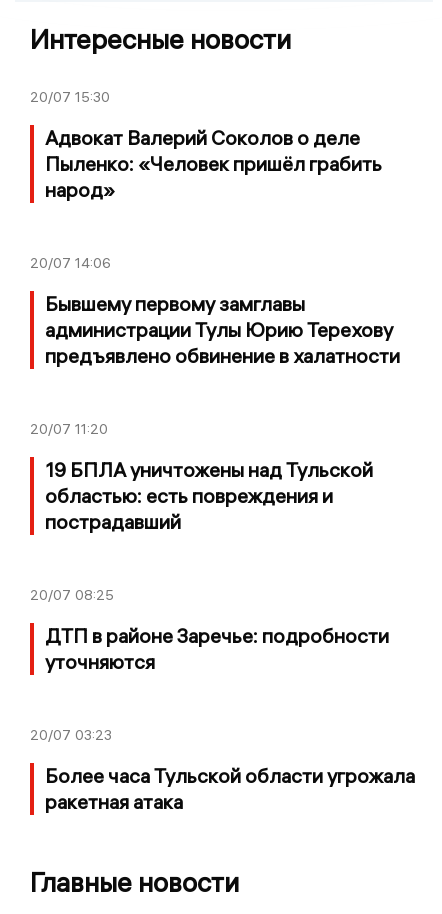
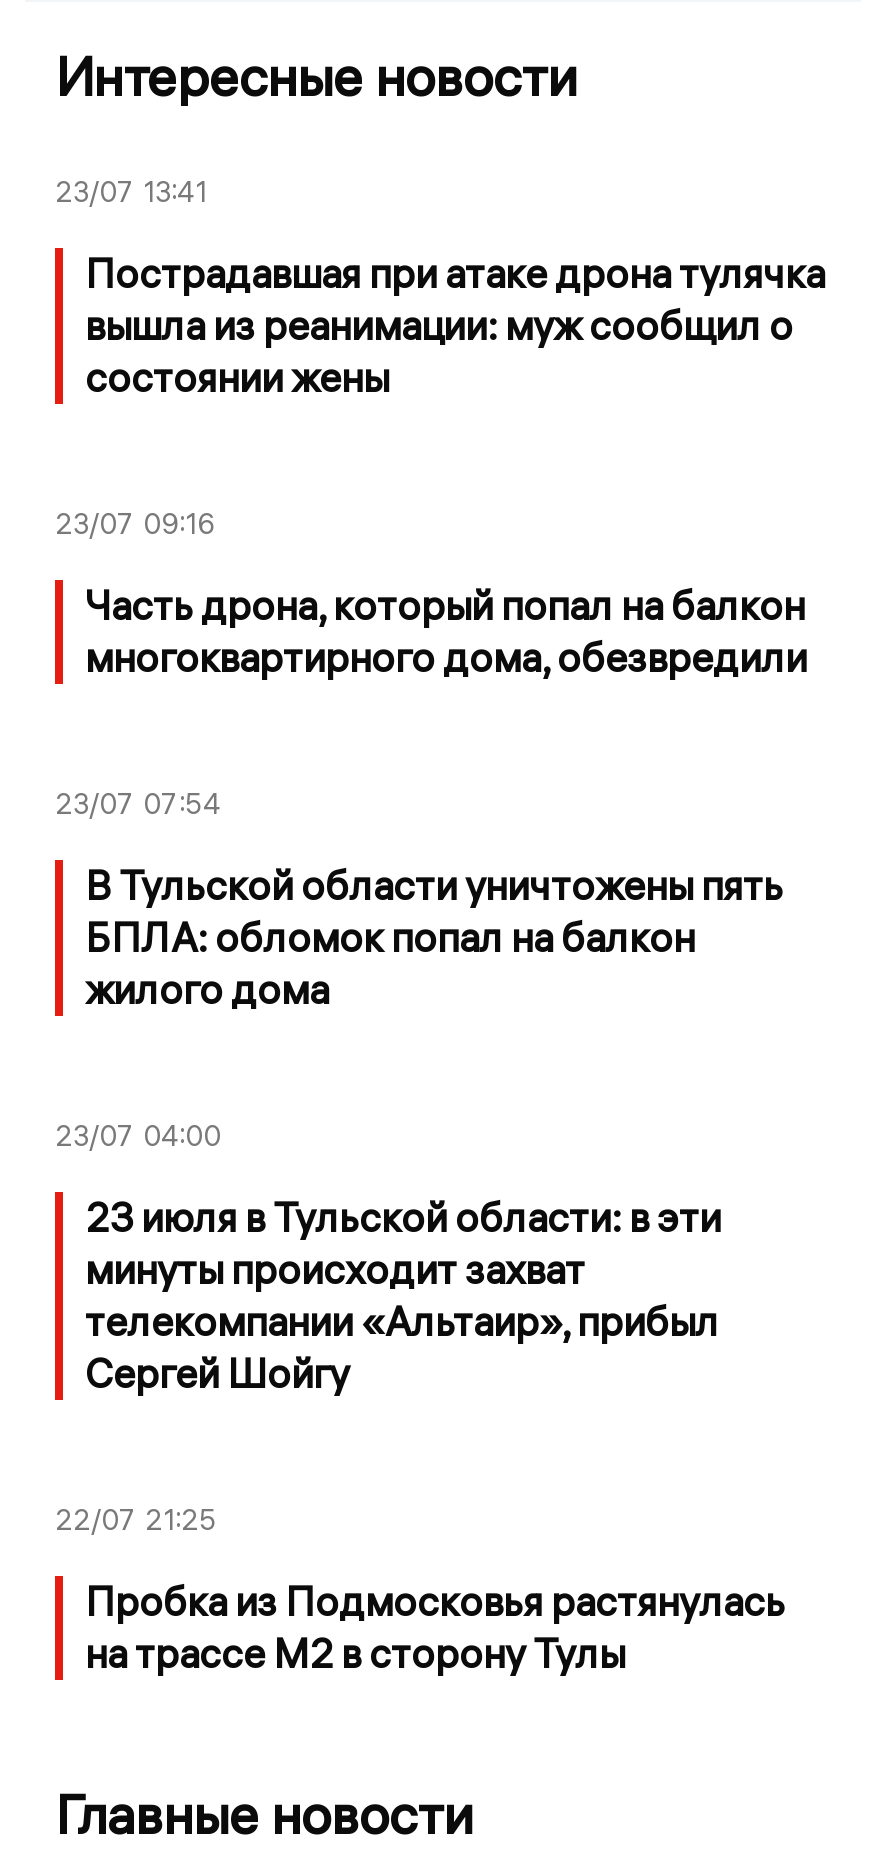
- 20/07 15:30
+ 23/07 13:41

- Адвокат Валерий Соколов о деле
- Пыленко: «Человек пришёл грабить
- народ»
+ Пострадавшая при атаке дрона тулячка
+ вышла из реанимации: муж сообщил о
+ состоянии жены

- 20/07 14:06
+ 23/07 09:16

- Бывшему первому замглавы
- администрации Тулы Юрию Терехову
- предъявлено обвинение в халатности
+ Часть дрона, который попал на балкон
+ многоквартирного дома, обезвредили

- 20/07 11:20
+ 23/07 07:54

- 19 БПЛА уничтожены над Тульской
- областью: есть повреждения и
- пострадавший
+ В Тульской области уничтожены пять
+ БПЛА: обломок попал на балкон
+ жилого дома

- 20/07 08:25
+ 23/07 04:00

- ДТП в районе Заречье: подробности
- уточняются
+ 23 июля в Тульской области: в эти
+ минуты происходит захват
+ телекомпании «Альтаир», прибыл
+ Сергей Шойгу

- 20/07 03:23
+ 22/07 21:25

- Более часа Тульской области угрожала
- ракетная атака
+ Пробка из Подмосковья растянулась
+ на трассе М2 в сторону Тулы
